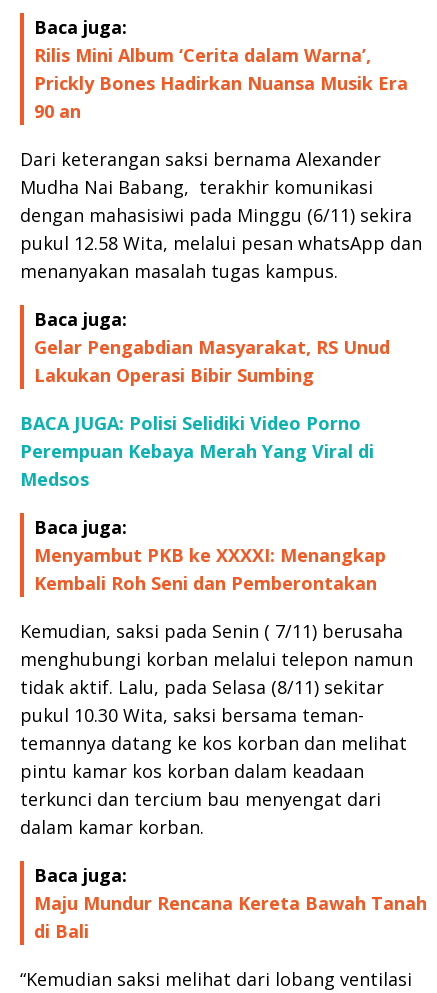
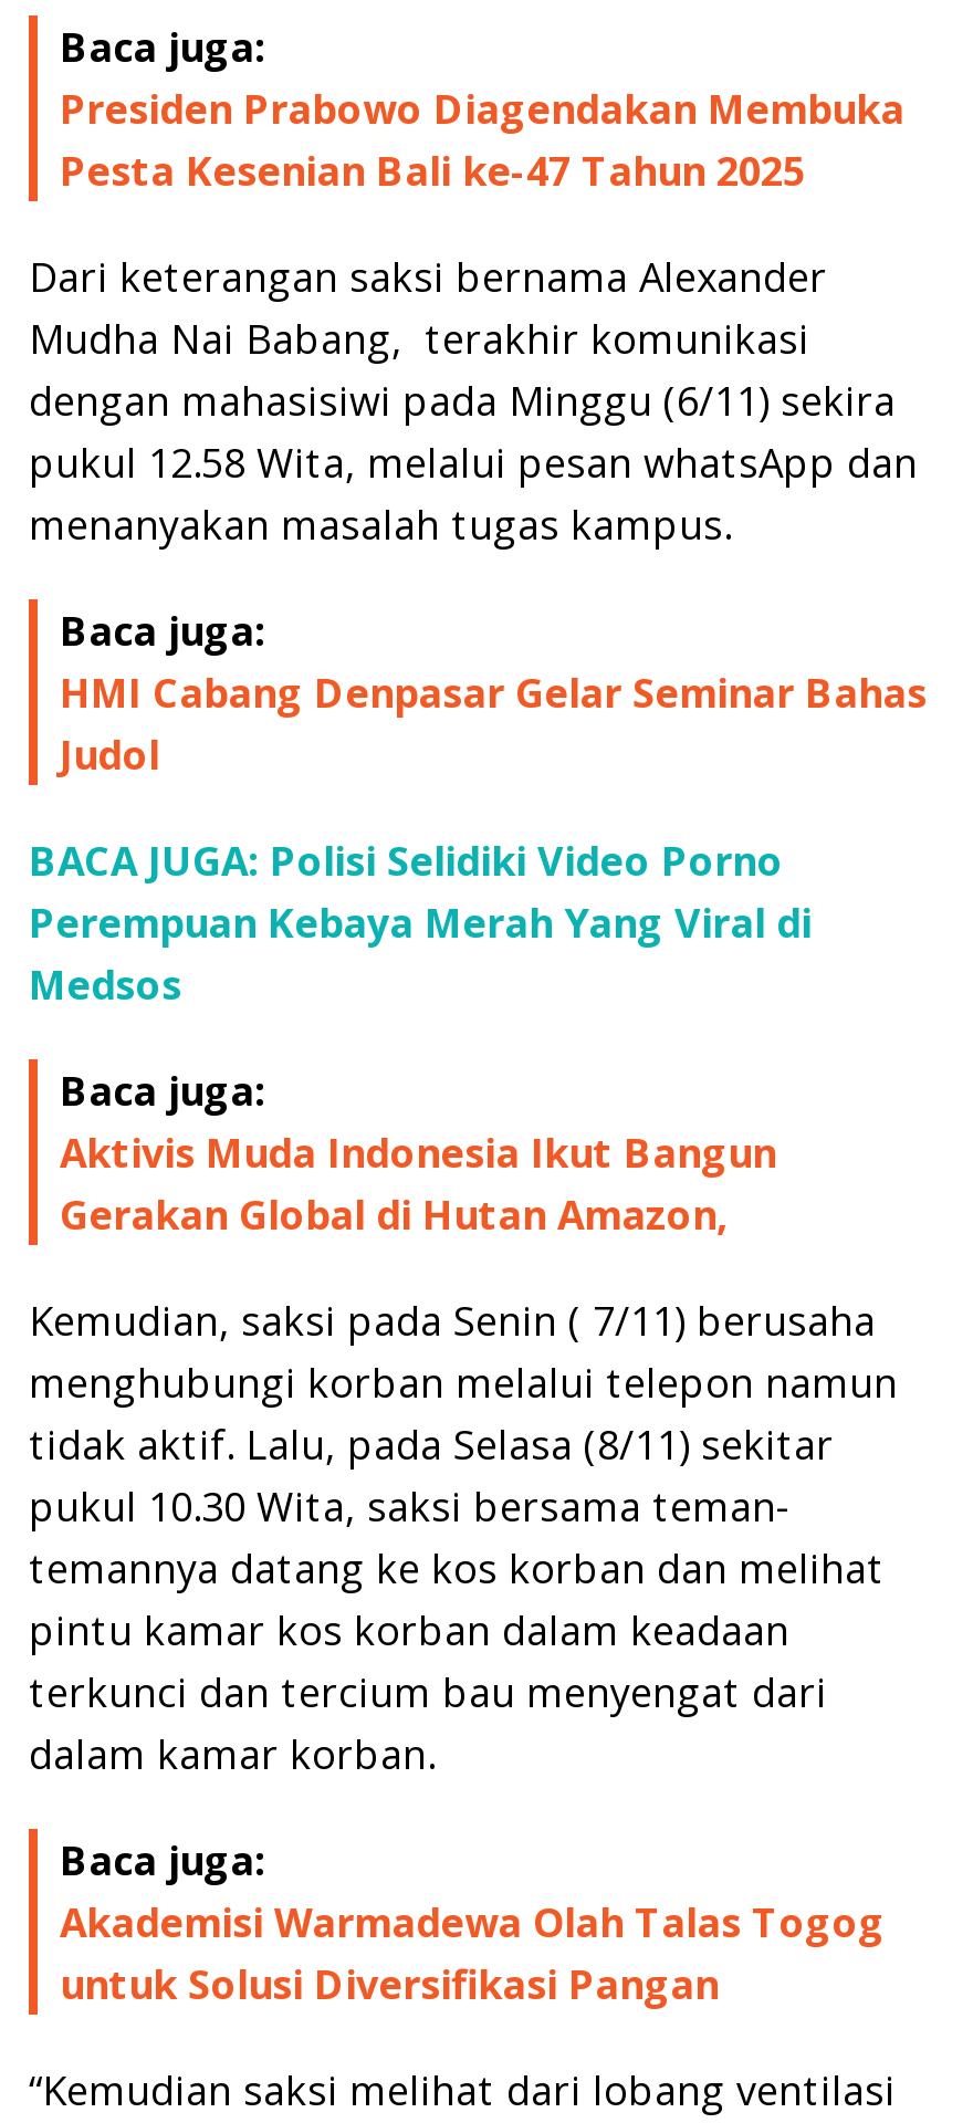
- Rilis Mini Album ‘Cerita dalam Warna’,
- Prickly Bones Hadirkan Nuansa Musik Era
- 90 an
+ Presiden Prabowo Diagendakan Membuka
+ Pesta Kesenian Bali ke-47 Tahun 2025

- Gelar Pengabdian Masyarakat, RS Unud
- Lakukan Operasi Bibir Sumbing
+ HMI Cabang Denpasar Gelar Seminar Bahas
+ Judol

- Menyambut PKB ke XXXXI: Menangkap
- Kembali Roh Seni dan Pemberontakan
+ Aktivis Muda Indonesia Ikut Bangun
+ Gerakan Global di Hutan Amazon,

- Maju Mundur Rencana Kereta Bawah Tanah
- di Bali
+ Akademisi Warmadewa Olah Talas Togog
+ untuk Solusi Diversifikasi Pangan
